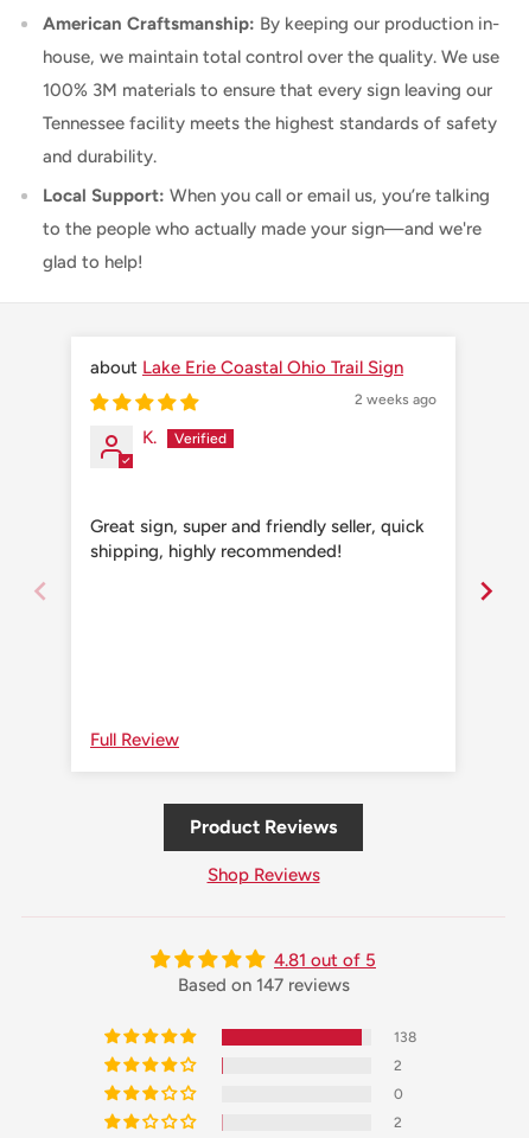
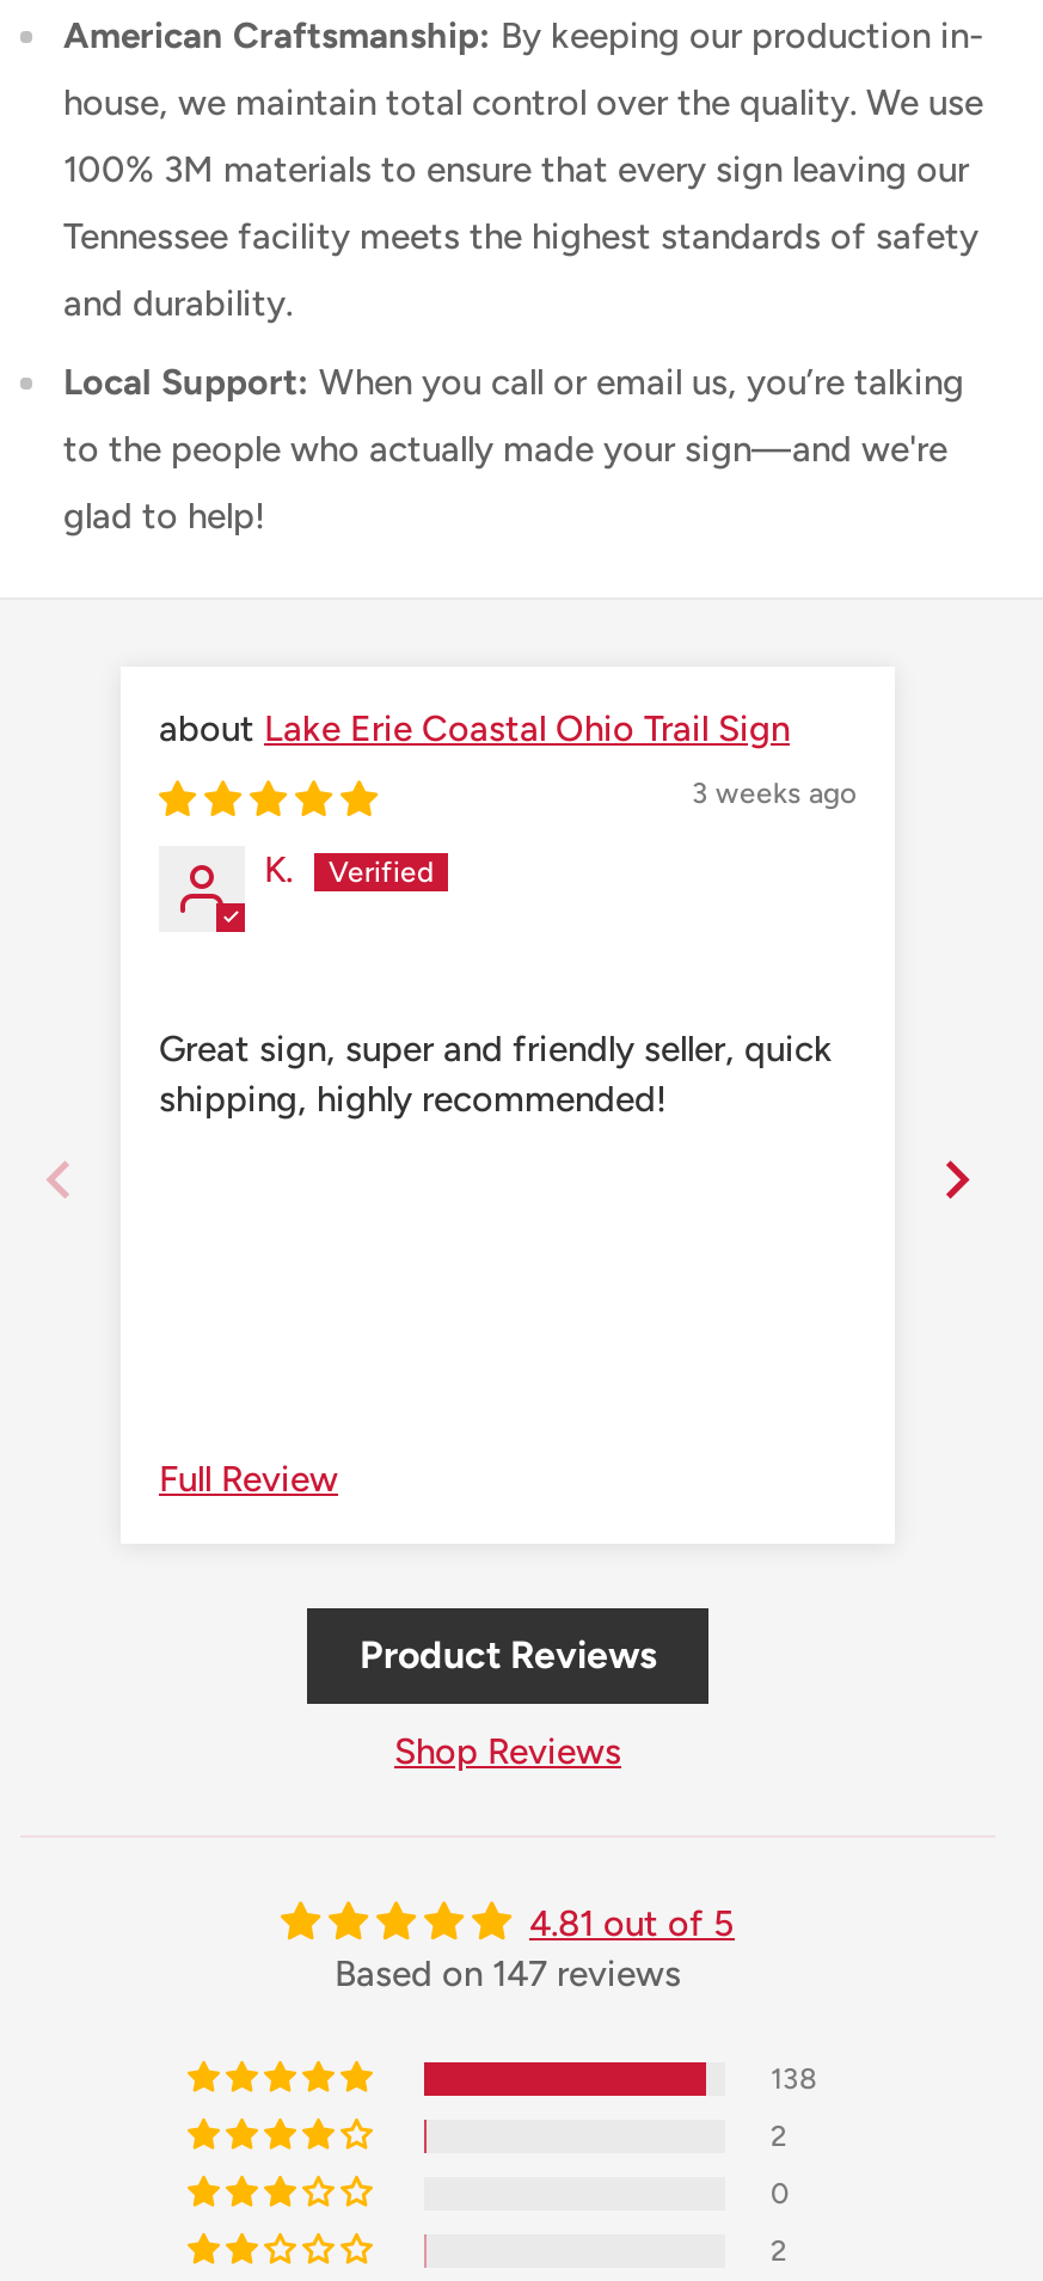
- 2 weeks ago
+ 3 weeks ago
